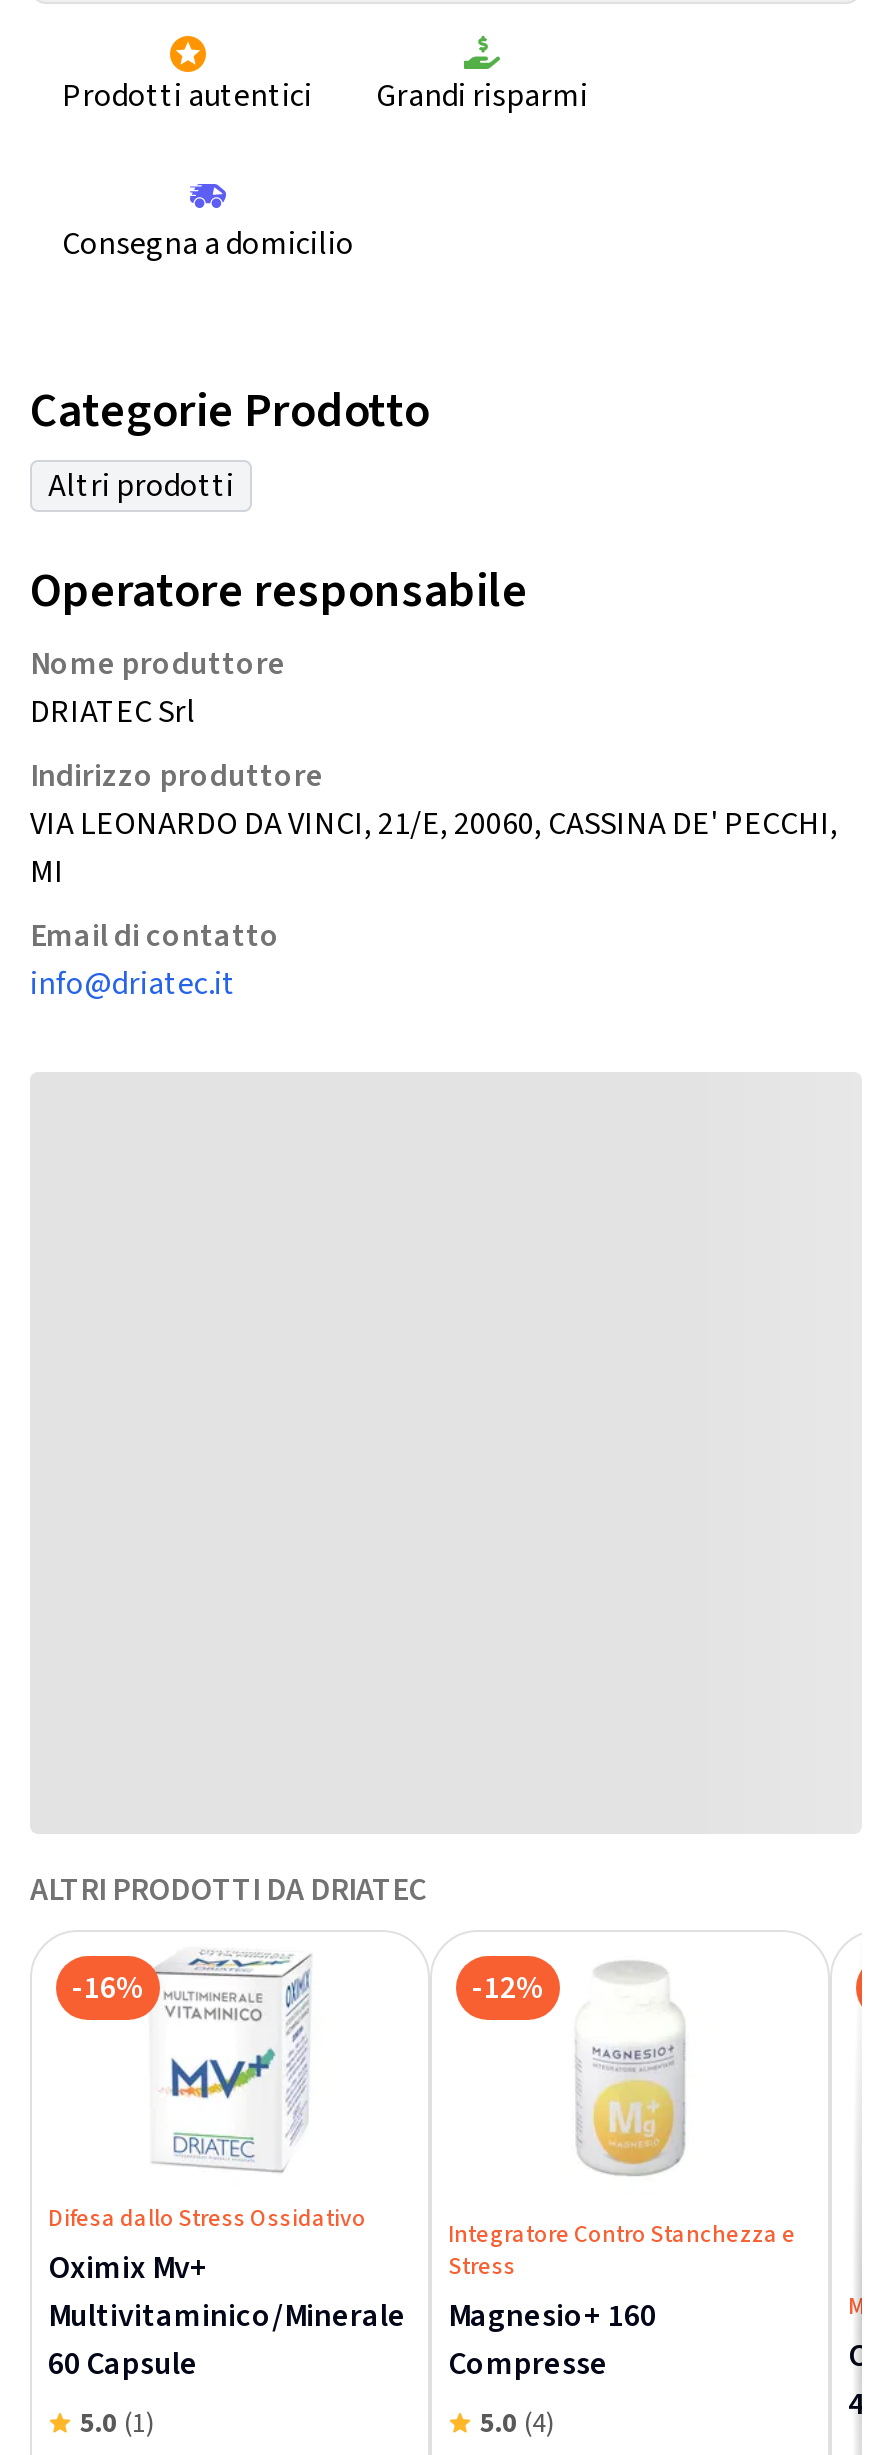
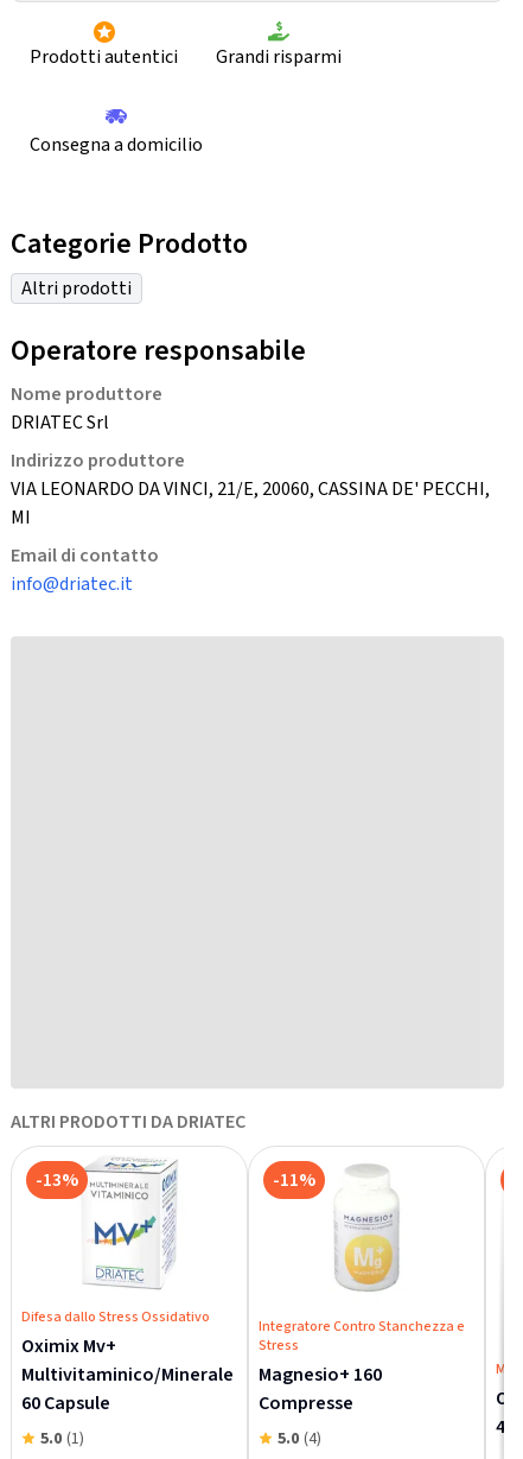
- -16%
+ -13%

- -12%
+ -11%
